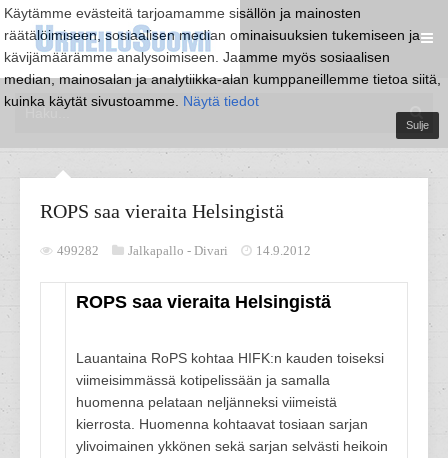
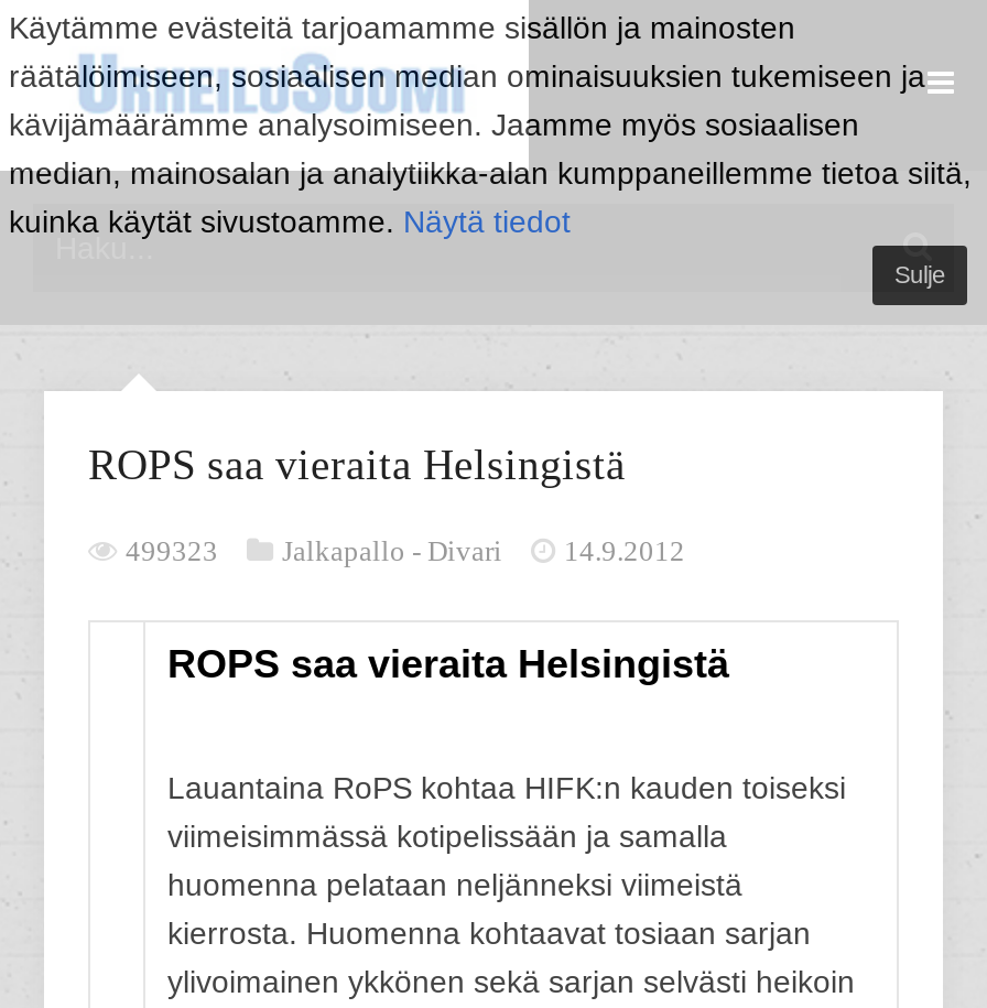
- 499282 Jalkapallo - Divari 14.9.2012
+ 499323 Jalkapallo - Divari 14.9.2012
